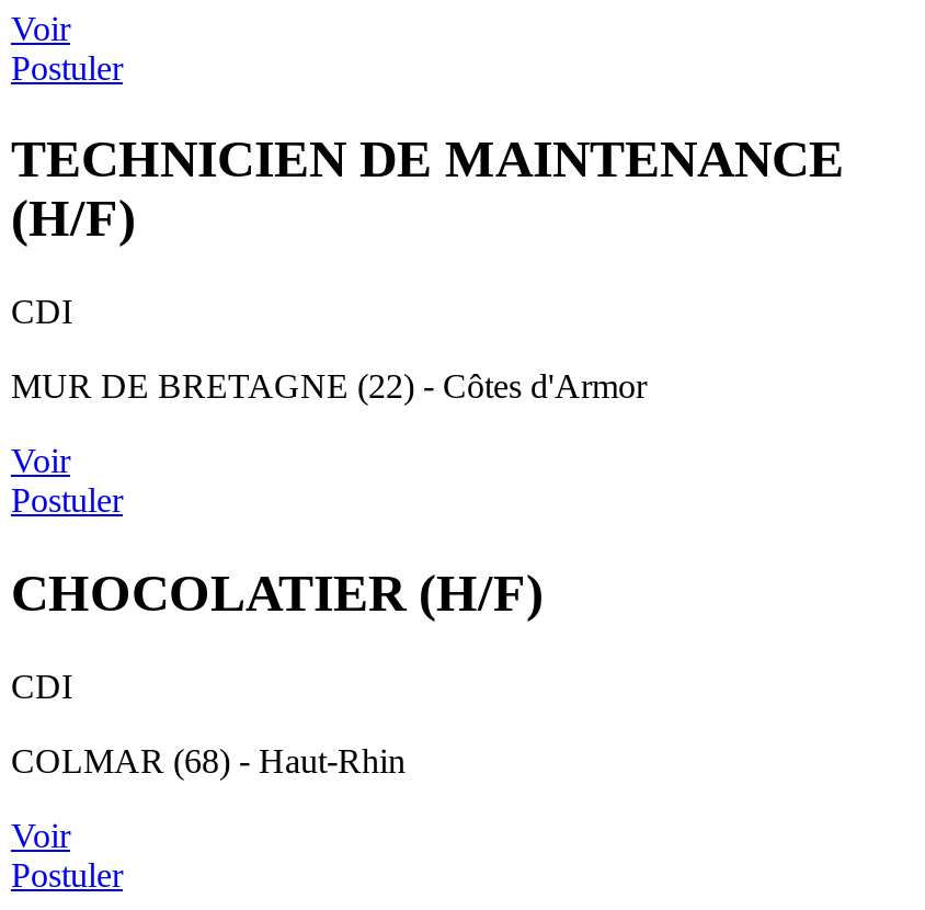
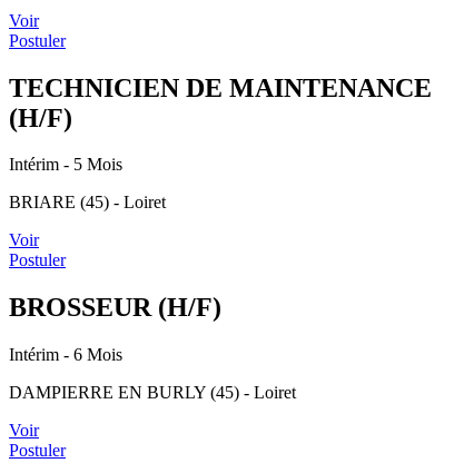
- CDI
+ Intérim - 5 Mois

- MUR DE BRETAGNE (22) - Côtes d'Armor
+ BRIARE (45) - Loiret

- CHOCOLATIER (H/F)
+ BROSSEUR (H/F)

- CDI
+ Intérim - 6 Mois

- COLMAR (68) - Haut-Rhin
+ DAMPIERRE EN BURLY (45) - Loiret
